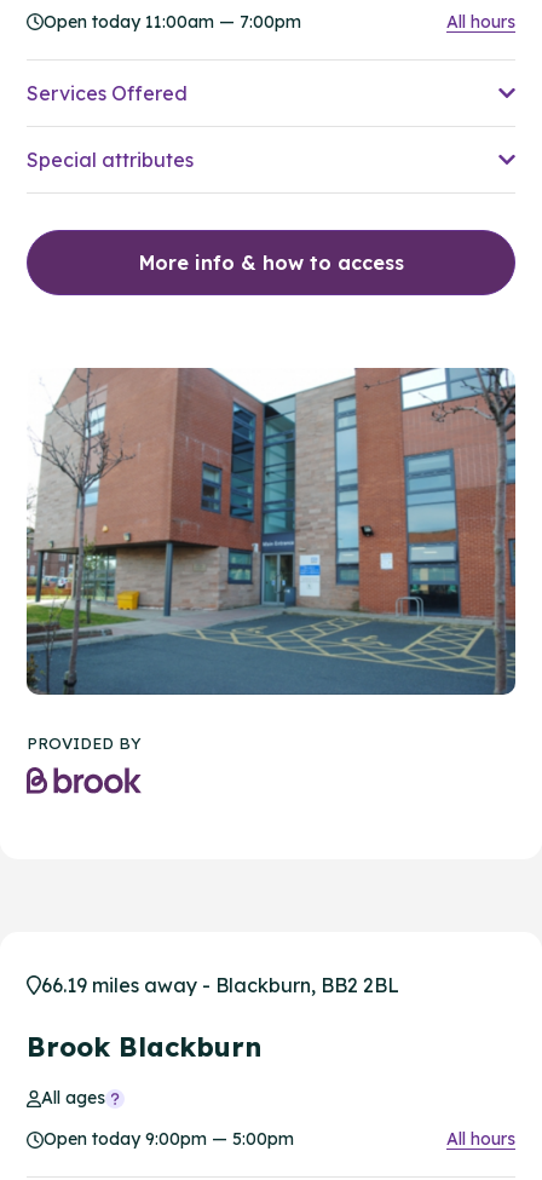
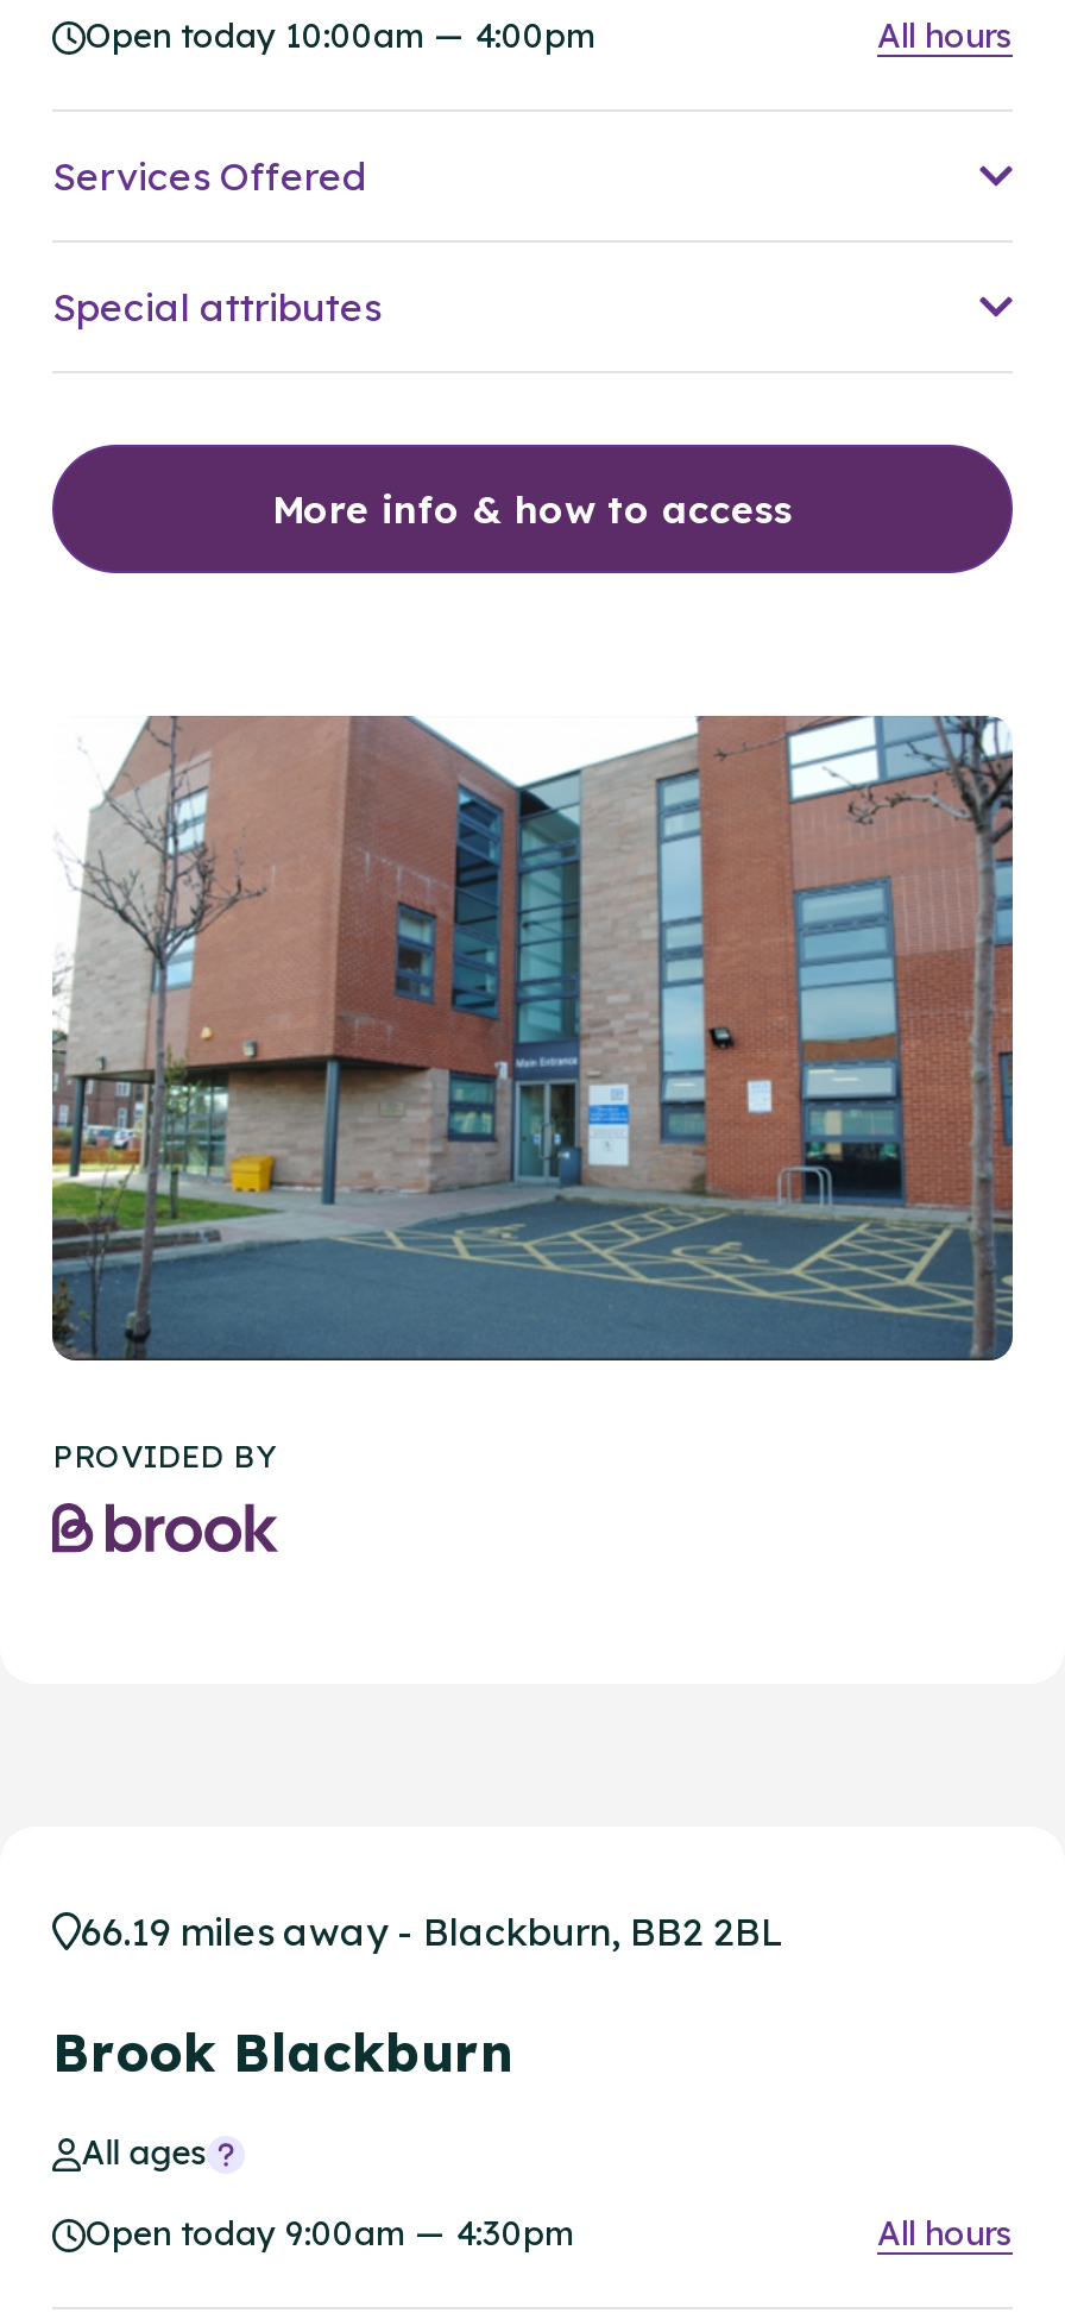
- Open today 11:00am — 7:00pm
+ Open today 10:00am — 4:00pm

- Open today 9:00pm — 5:00pm
+ Open today 9:00am — 4:30pm
